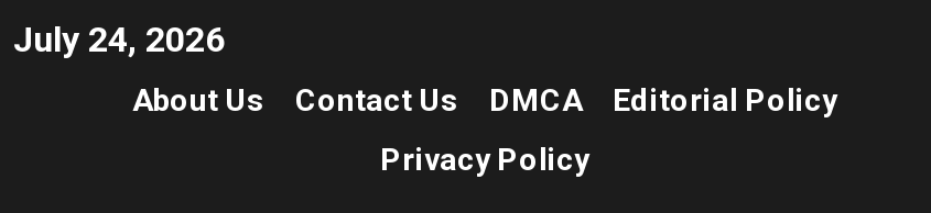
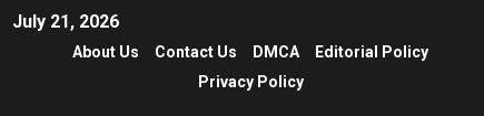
- July 24, 2026
+ July 21, 2026
